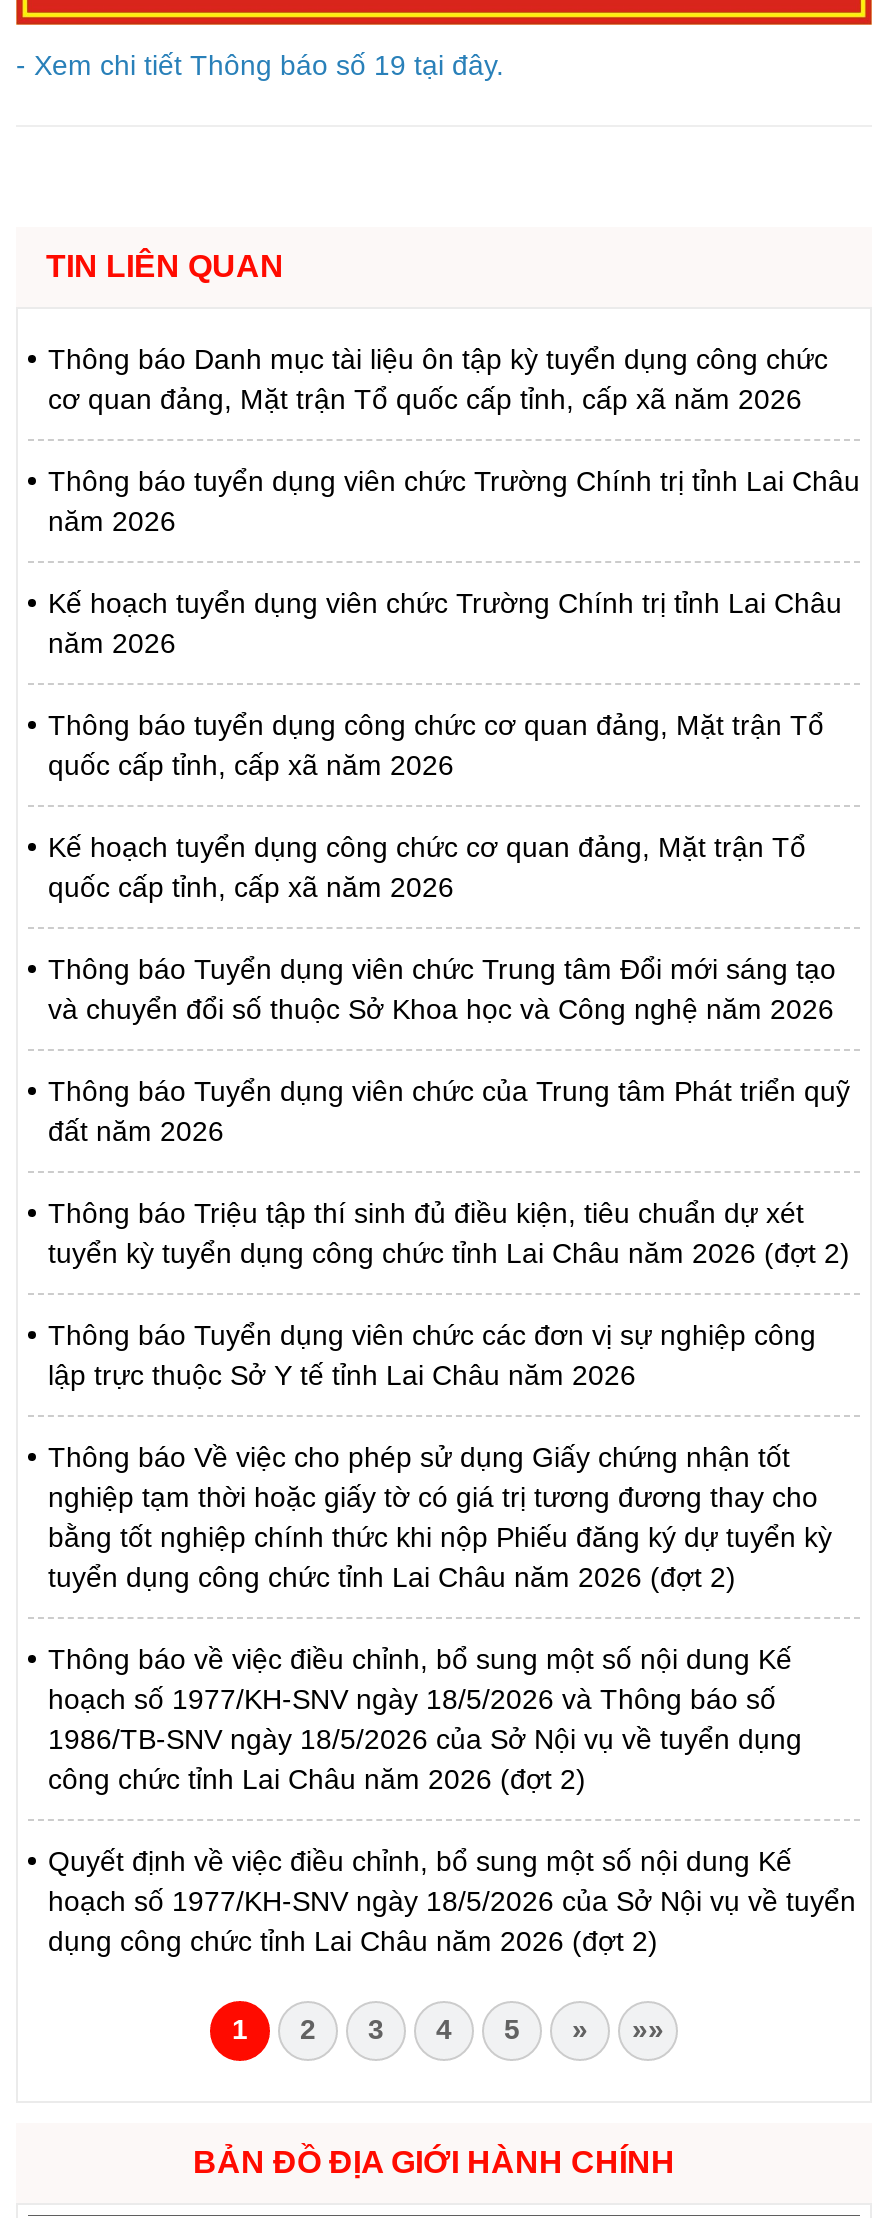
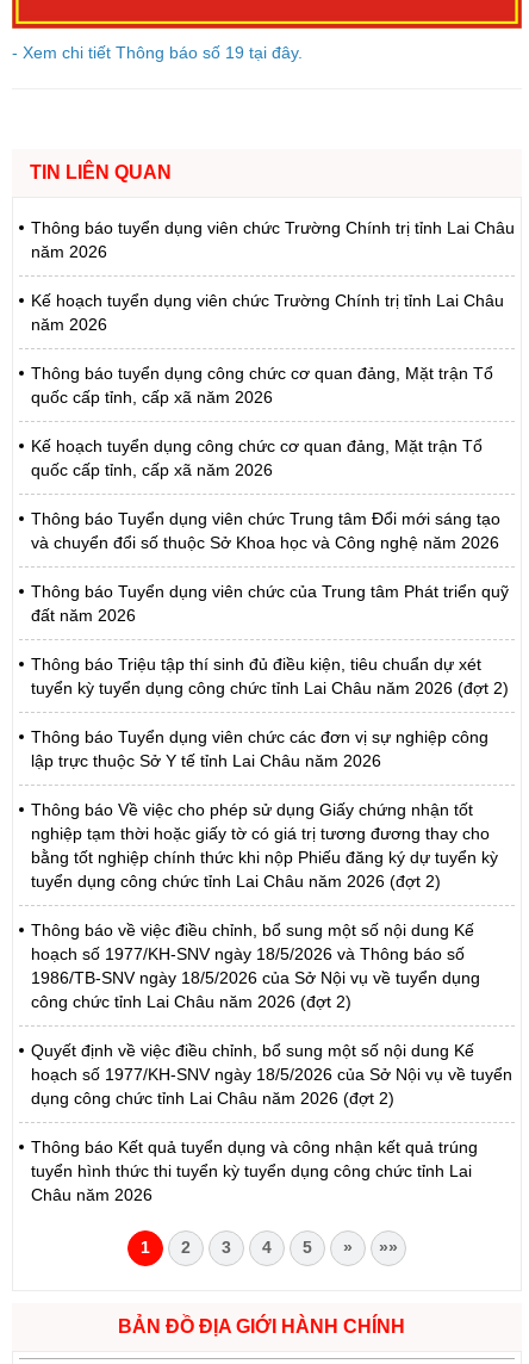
- Thông báo Danh mục tài liệu ôn tập kỳ tuyển dụng công chức
- cơ quan đảng, Mặt trận Tổ quốc cấp tỉnh, cấp xã năm 2026

moved up: Thông báo tuyển dụng viên chức Trường Chính trị tỉnh Lai Châu | năm 2026 | Kế hoạch tuyển dụng viên chức Trường Chính trị tỉnh Lai Châu | ... | hoạch số 1977/KH-SNV ngày 18/5/2026 của Sở Nội vụ về tuyển | dụng công chức tỉnh Lai Châu năm 2026 (đợt 2)

+ Thông báo Kết quả tuyển dụng và công nhận kết quả trúng
+ tuyển hình thức thi tuyển kỳ tuyển dụng công chức tỉnh Lai
+ Châu năm 2026
